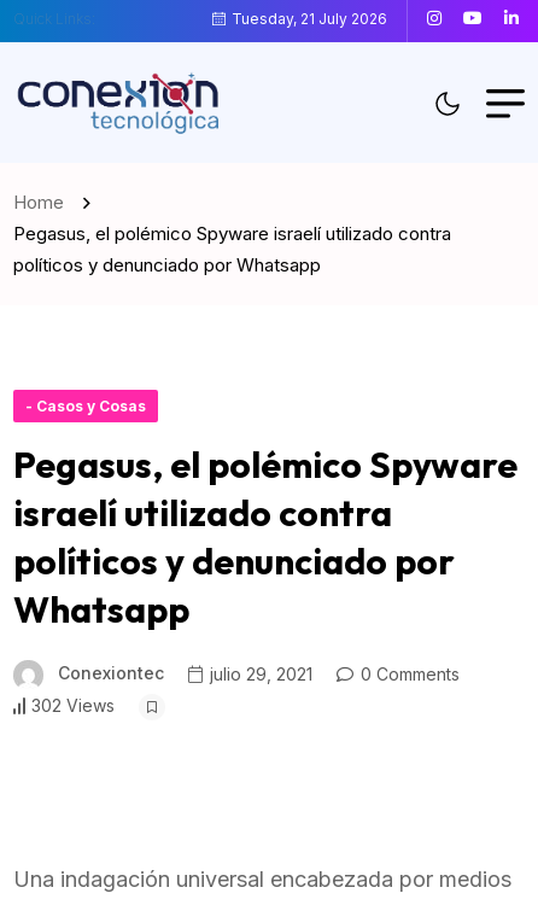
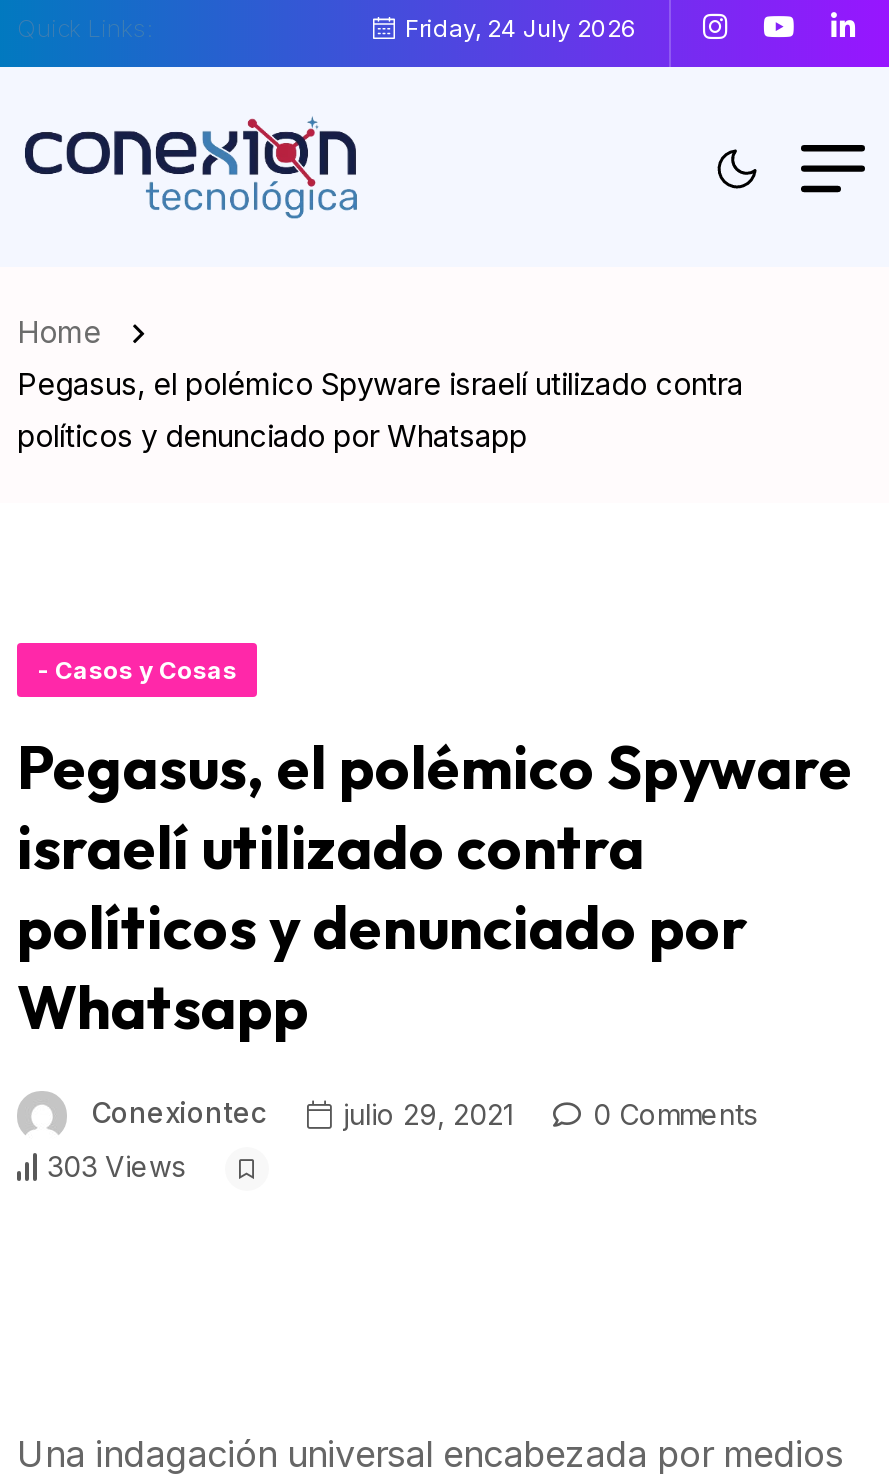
- Tuesday, 21 July 2026
+ Friday, 24 July 2026

- 302 Views
+ 303 Views
